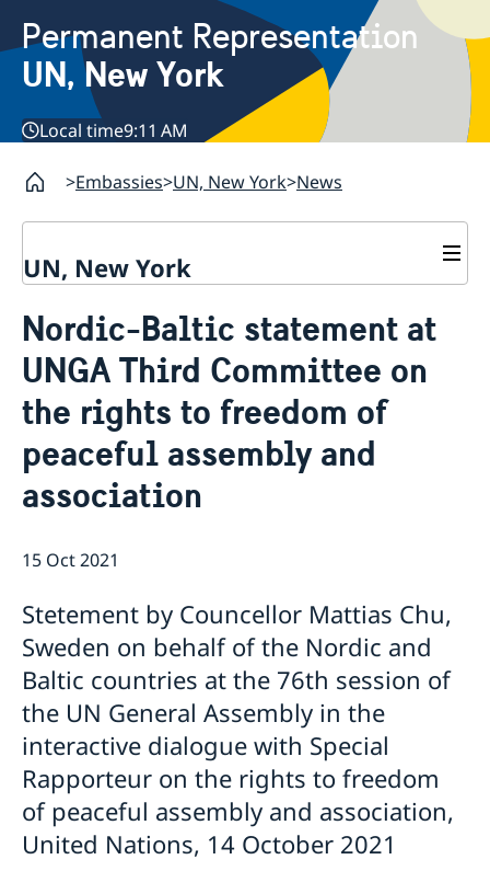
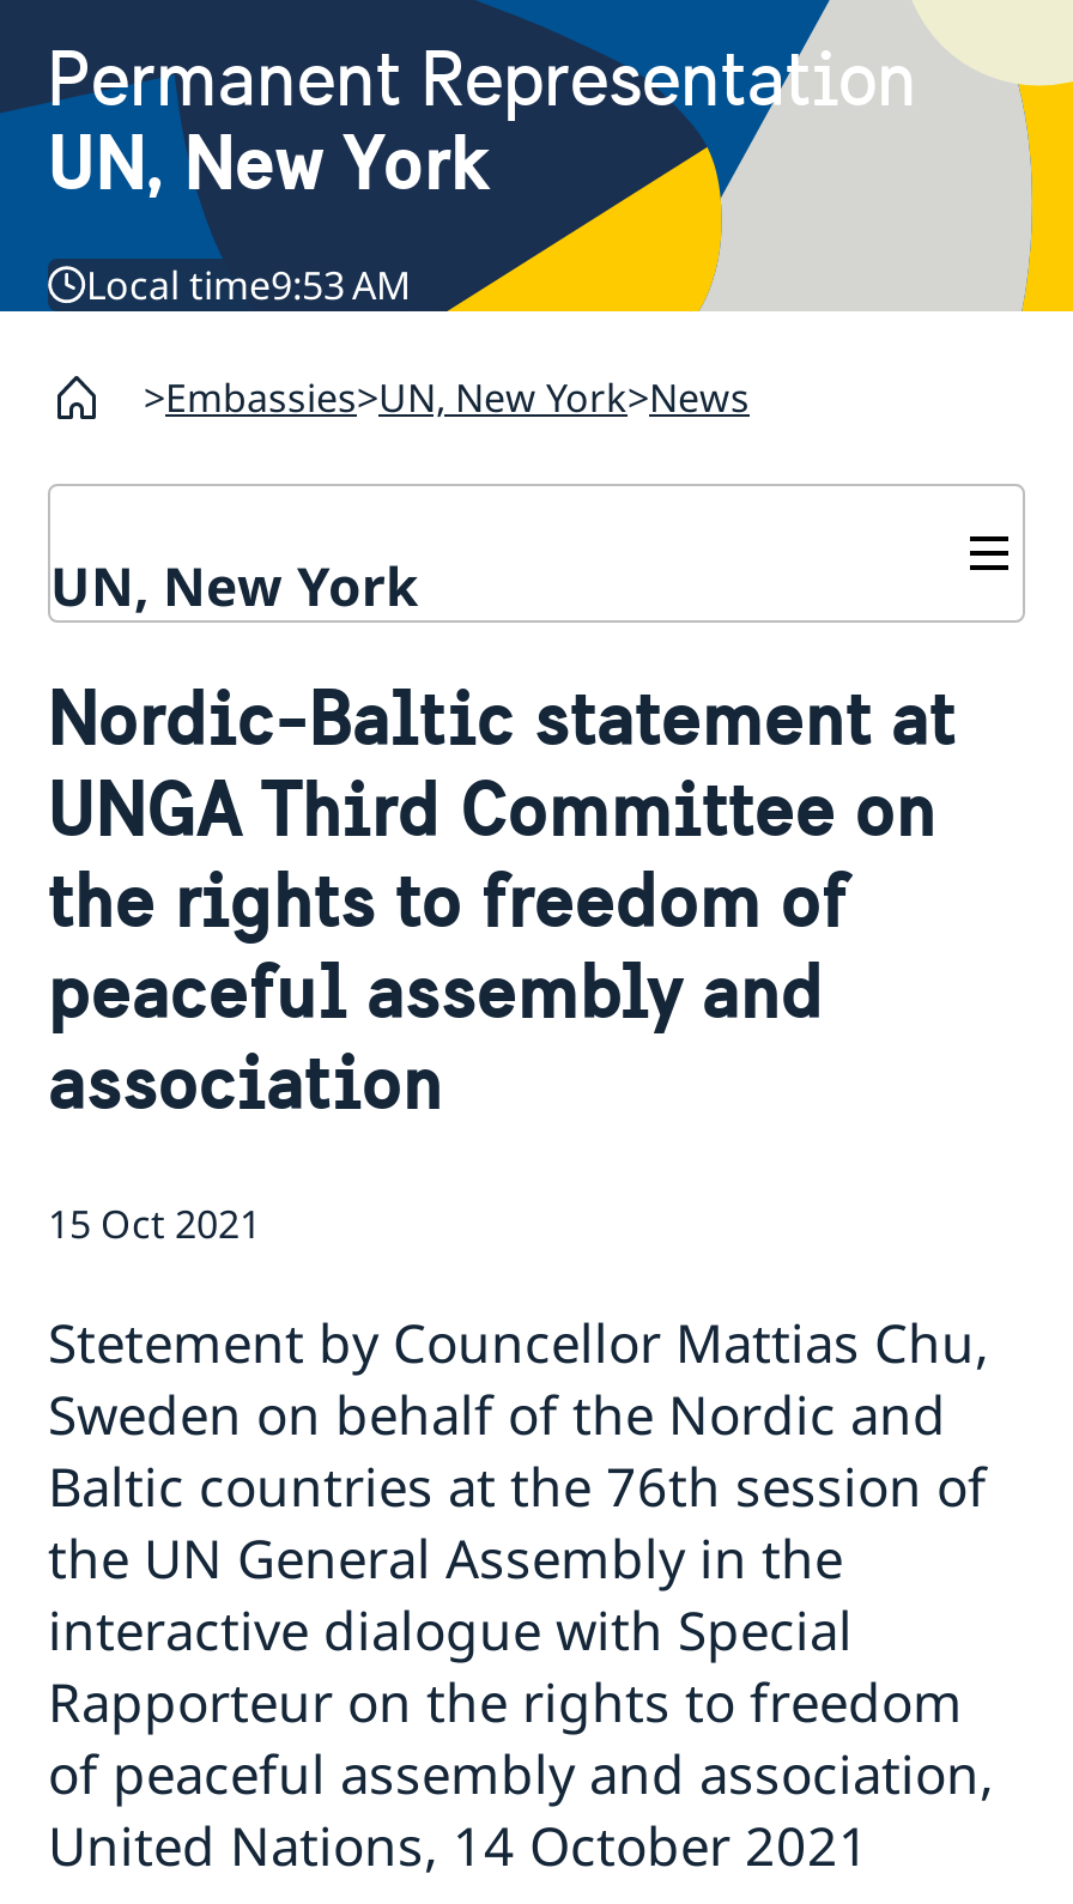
- Local time9:11 AM
+ Local time9:53 AM
